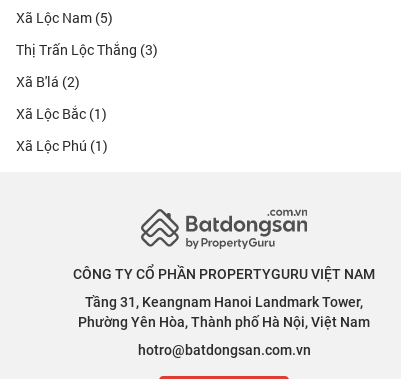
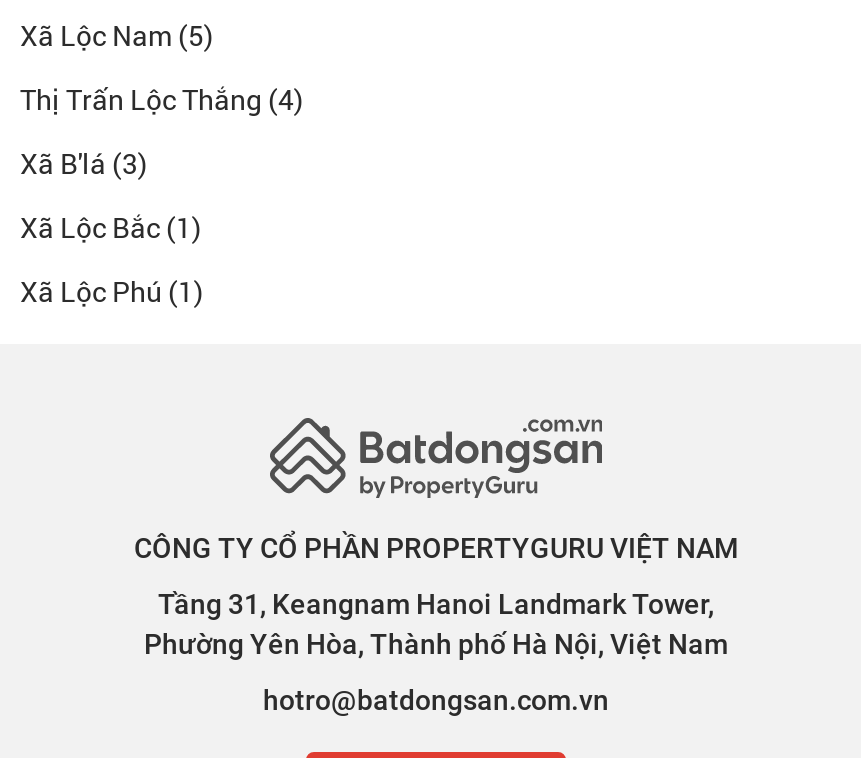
- Thị Trấn Lộc Thắng (3)
+ Thị Trấn Lộc Thắng (4)

- Xã B'lá (2)
+ Xã B'lá (3)
